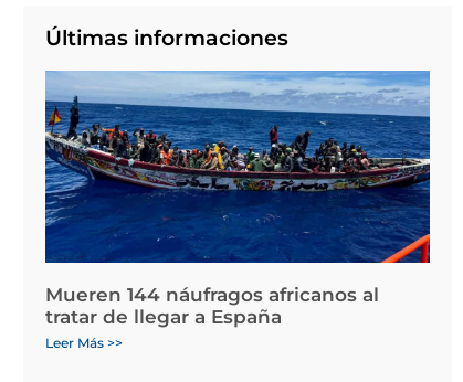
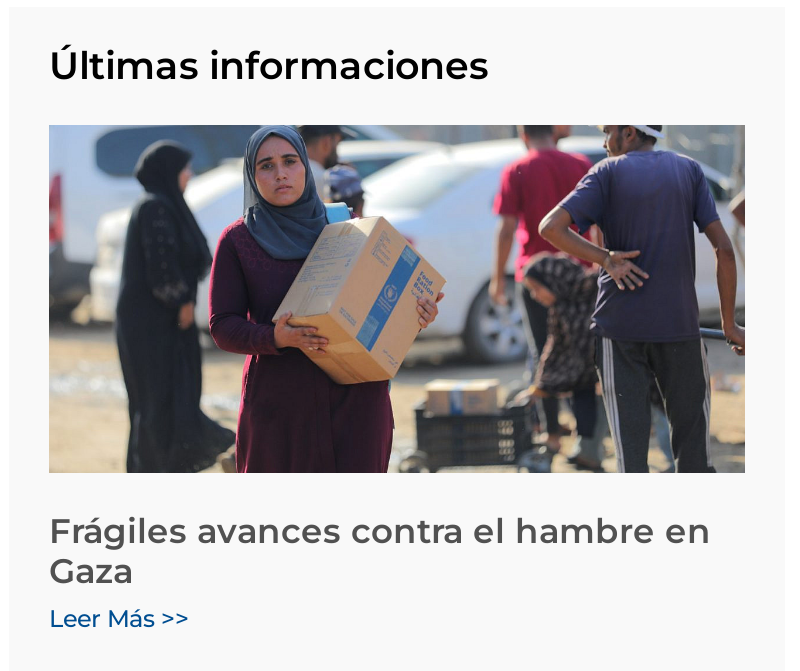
- [image]
- Mueren 144 náufragos africanos al
- tratar de llegar a España
+ [image]
+ Frágiles avances contra el hambre en
+ Gaza
